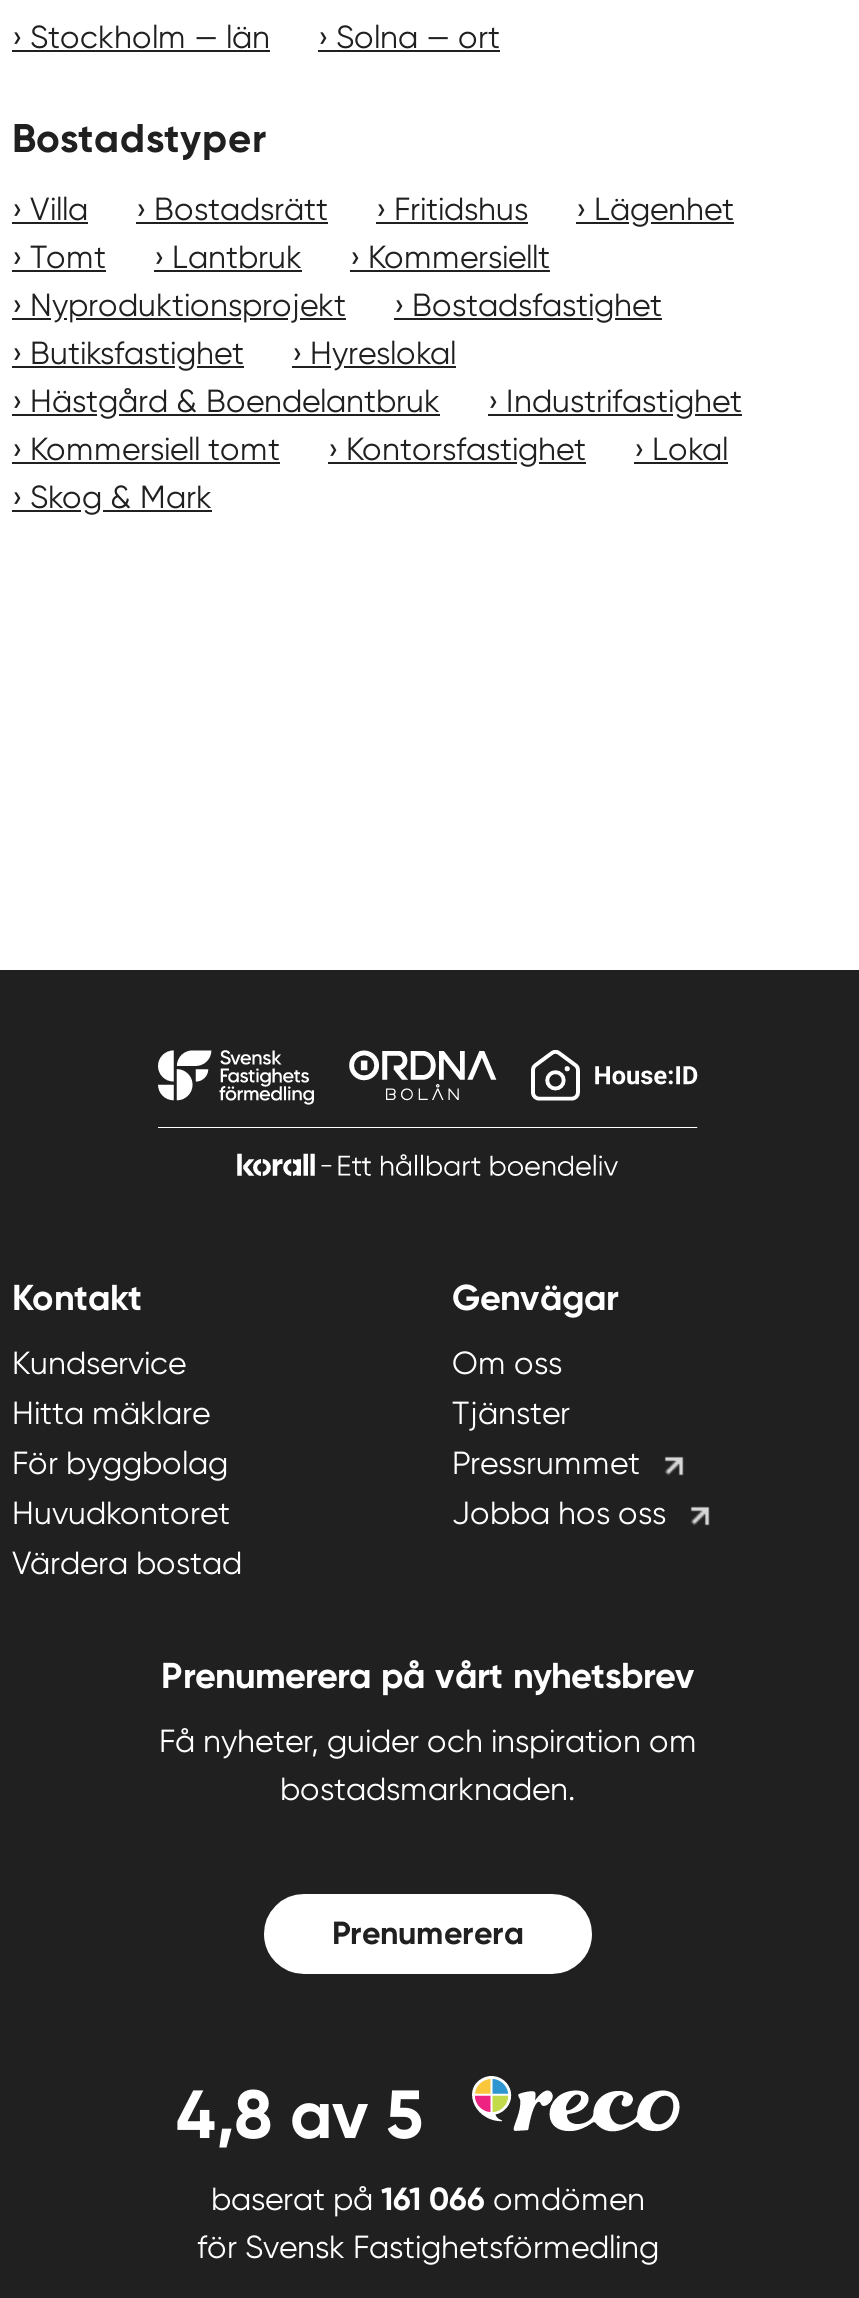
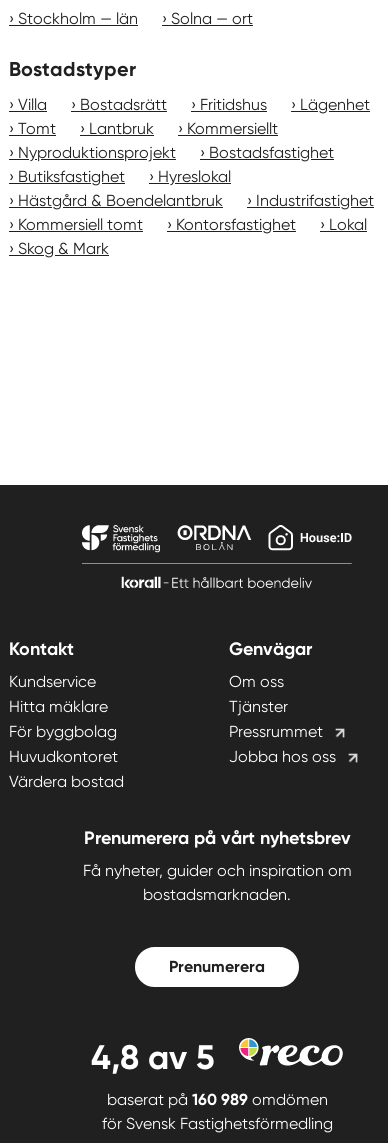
- baserat på 161 066 omdömen
+ baserat på 160 989 omdömen
